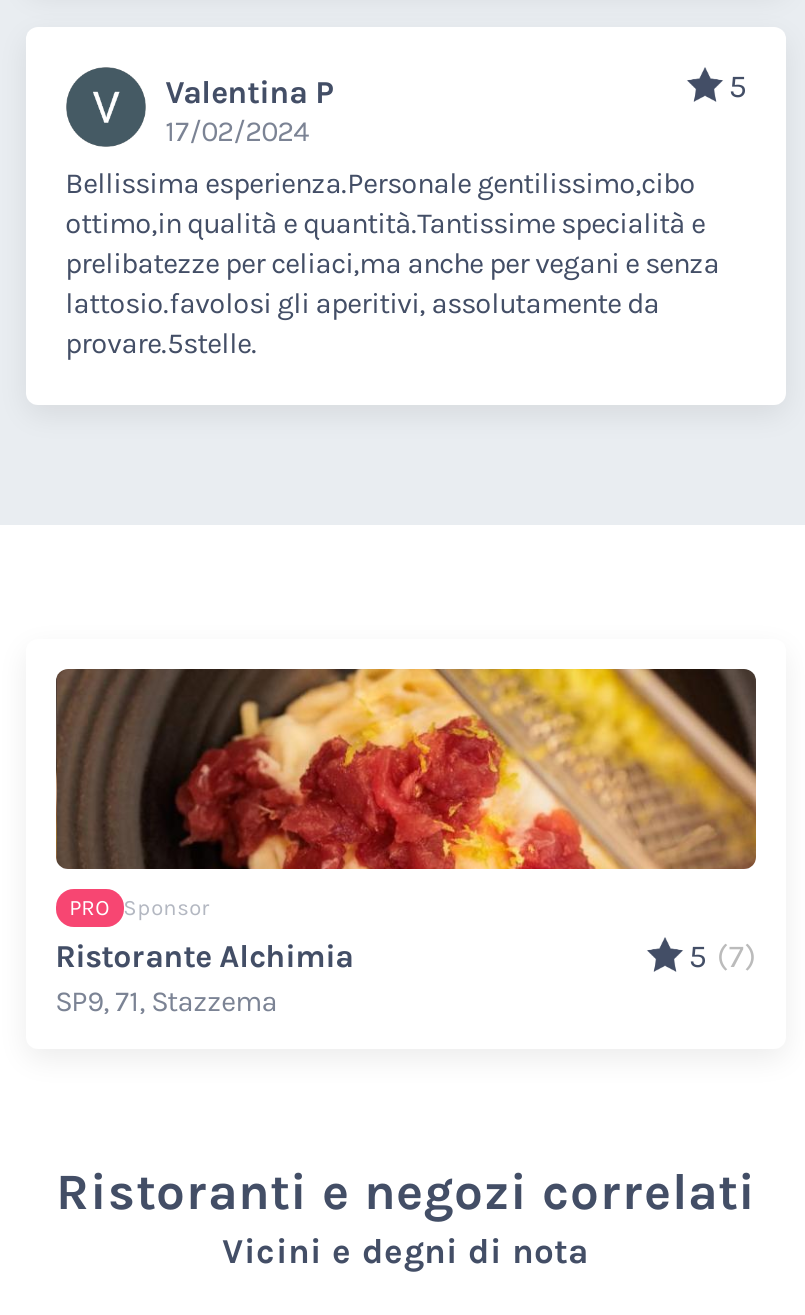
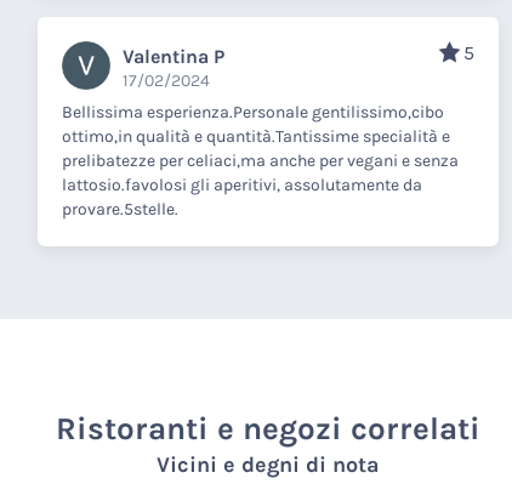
- [image]
- PRO Sponsor
- Ristorante Alchimia
- 5 (7)
- SP9, 71, Stazzema
